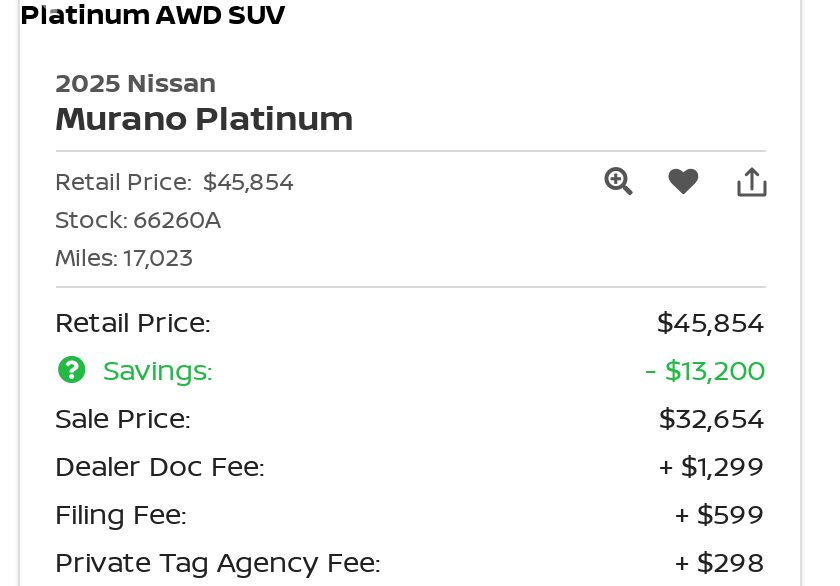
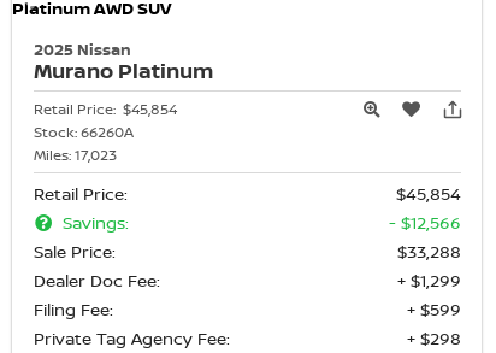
- - $13,200
+ - $12,566

- $32,654
+ $33,288
